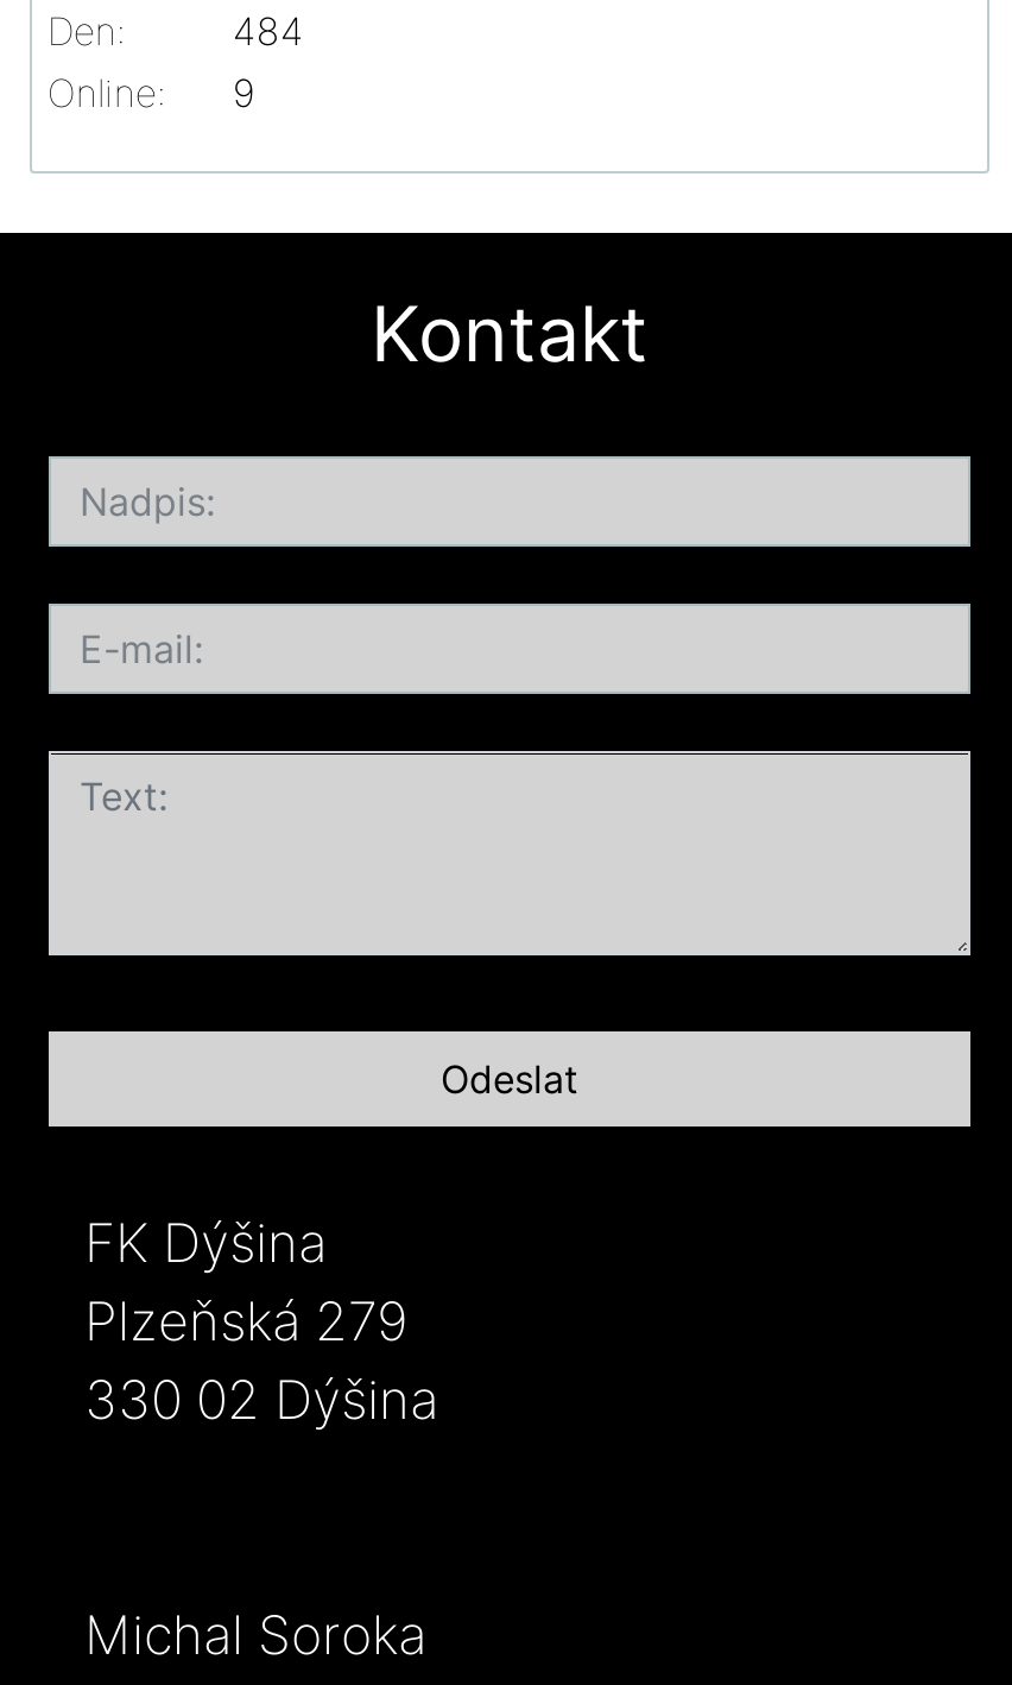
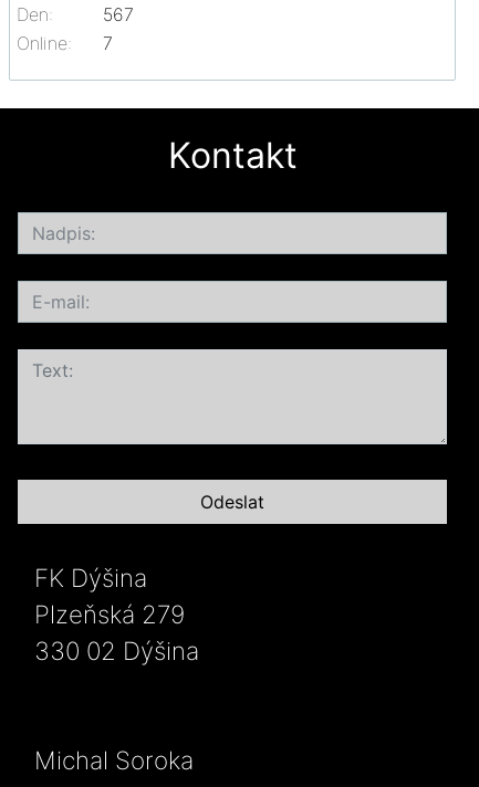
- 484
+ 567

- Online: 9
+ Online: 7
